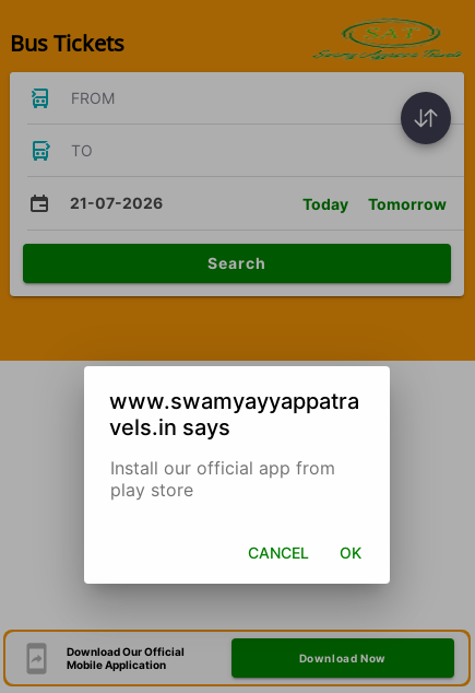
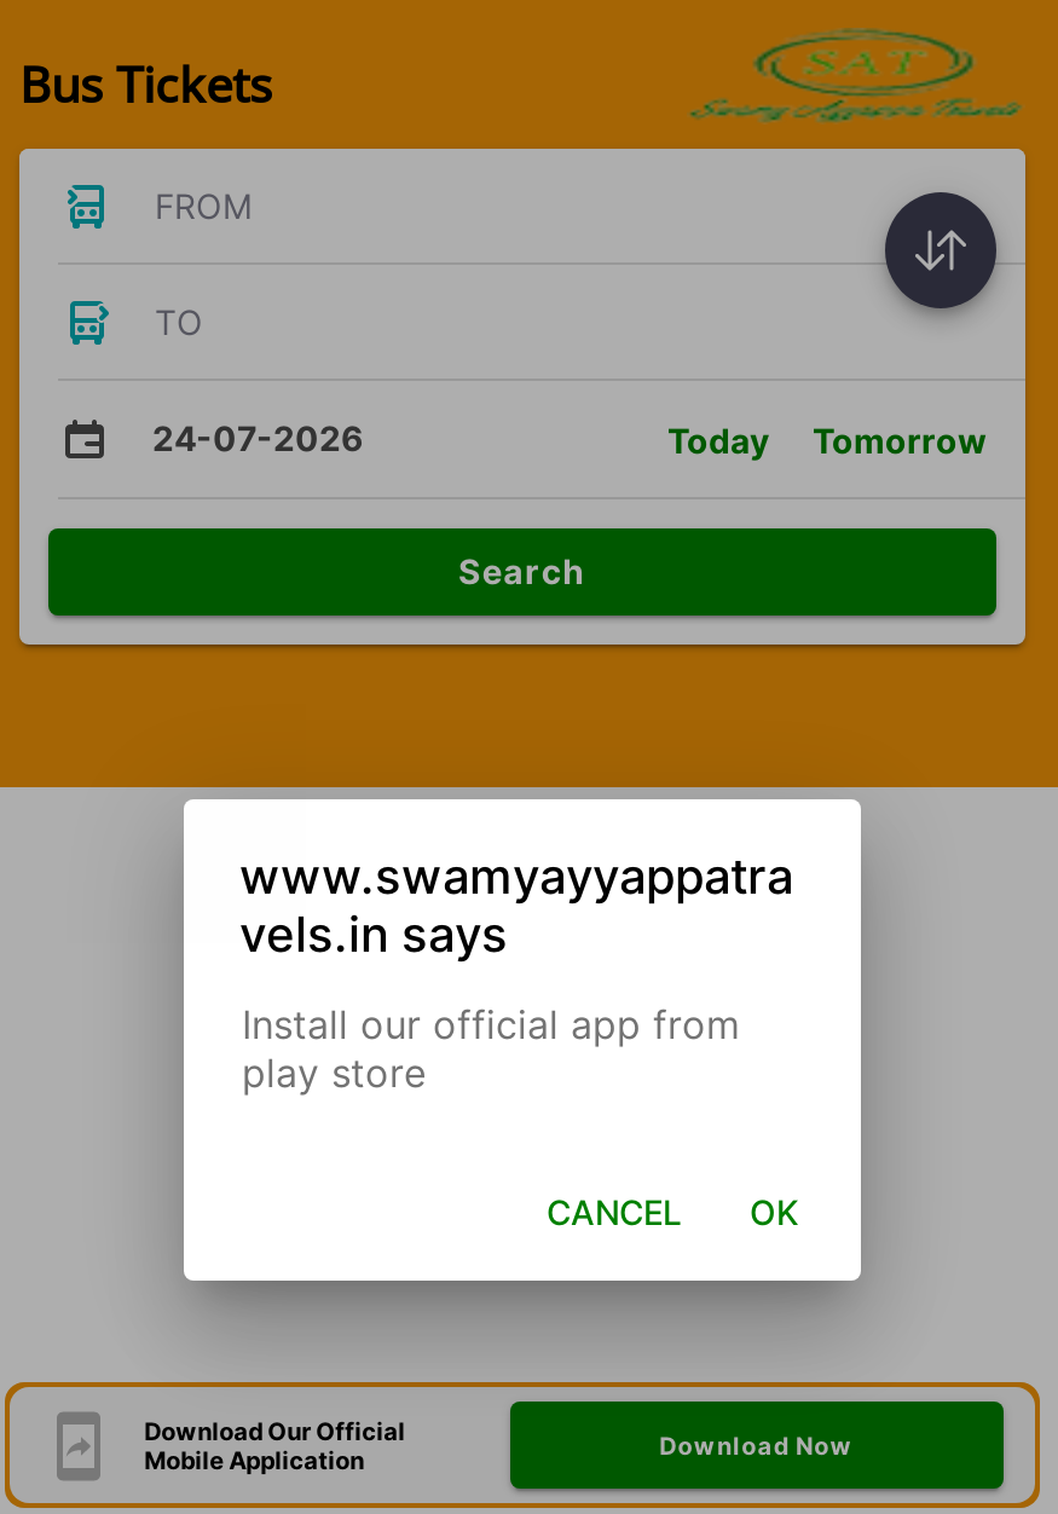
- 21-07-2026
+ 24-07-2026
